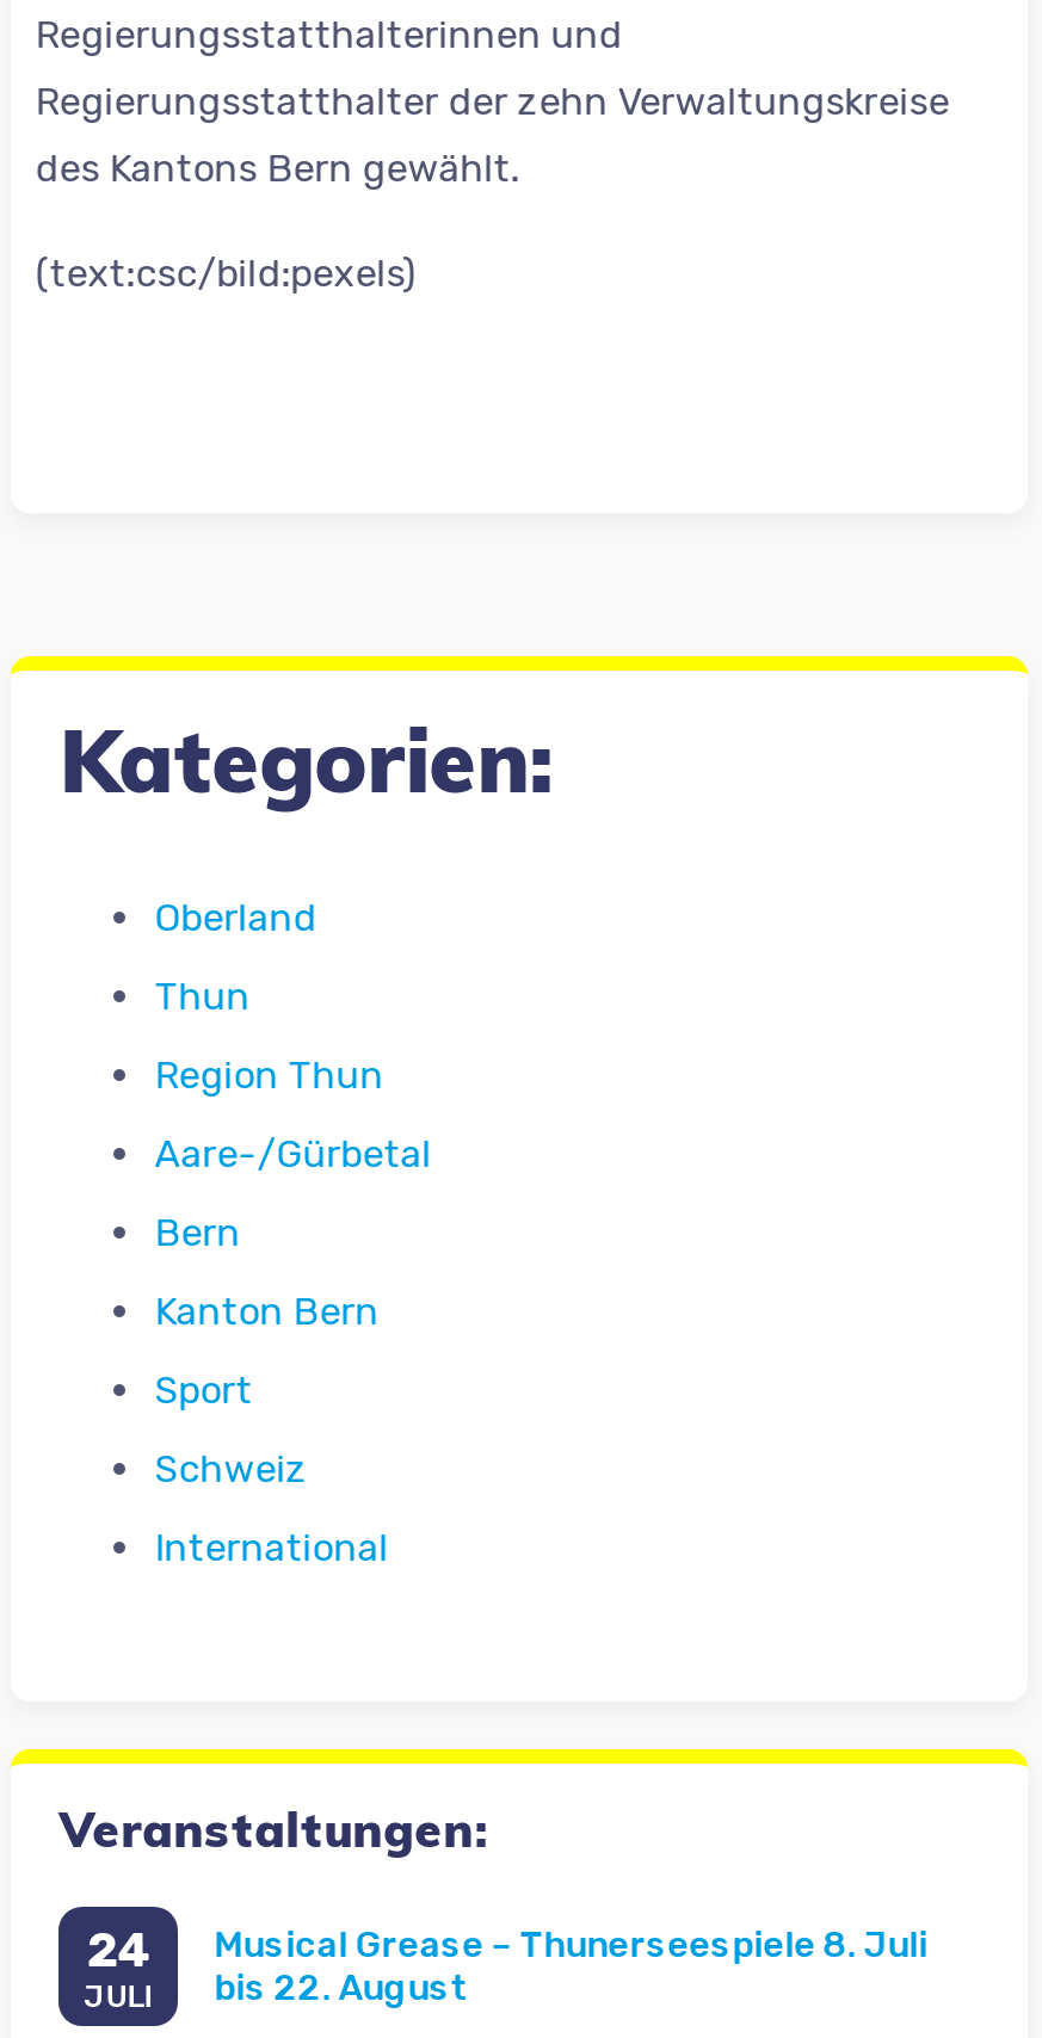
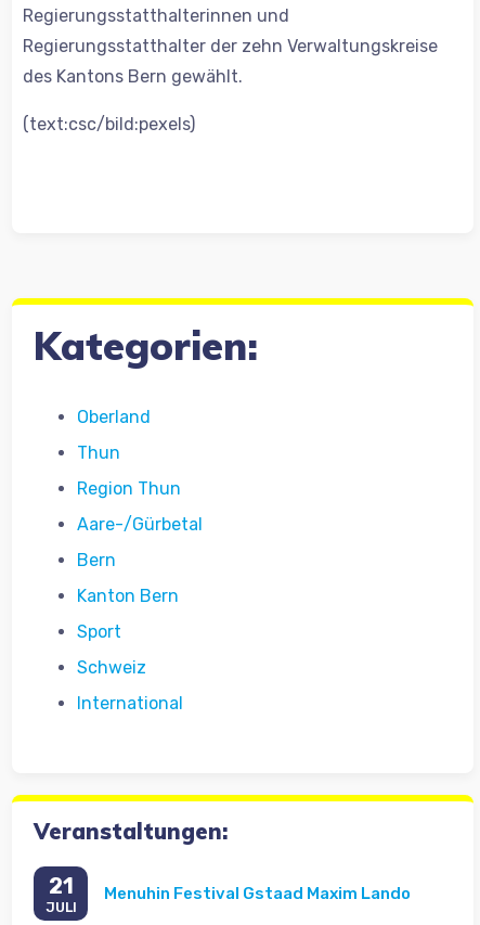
- 24
+ 21

- Musical Grease – Thunerseespiele 8. Juli
- bis 22. August
+ Menuhin Festival Gstaad Maxim Lando
